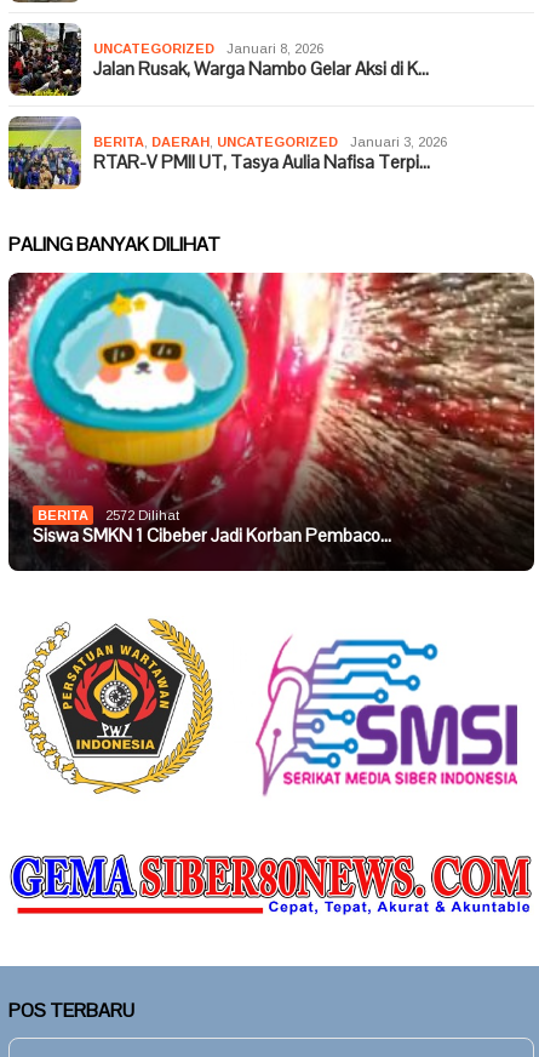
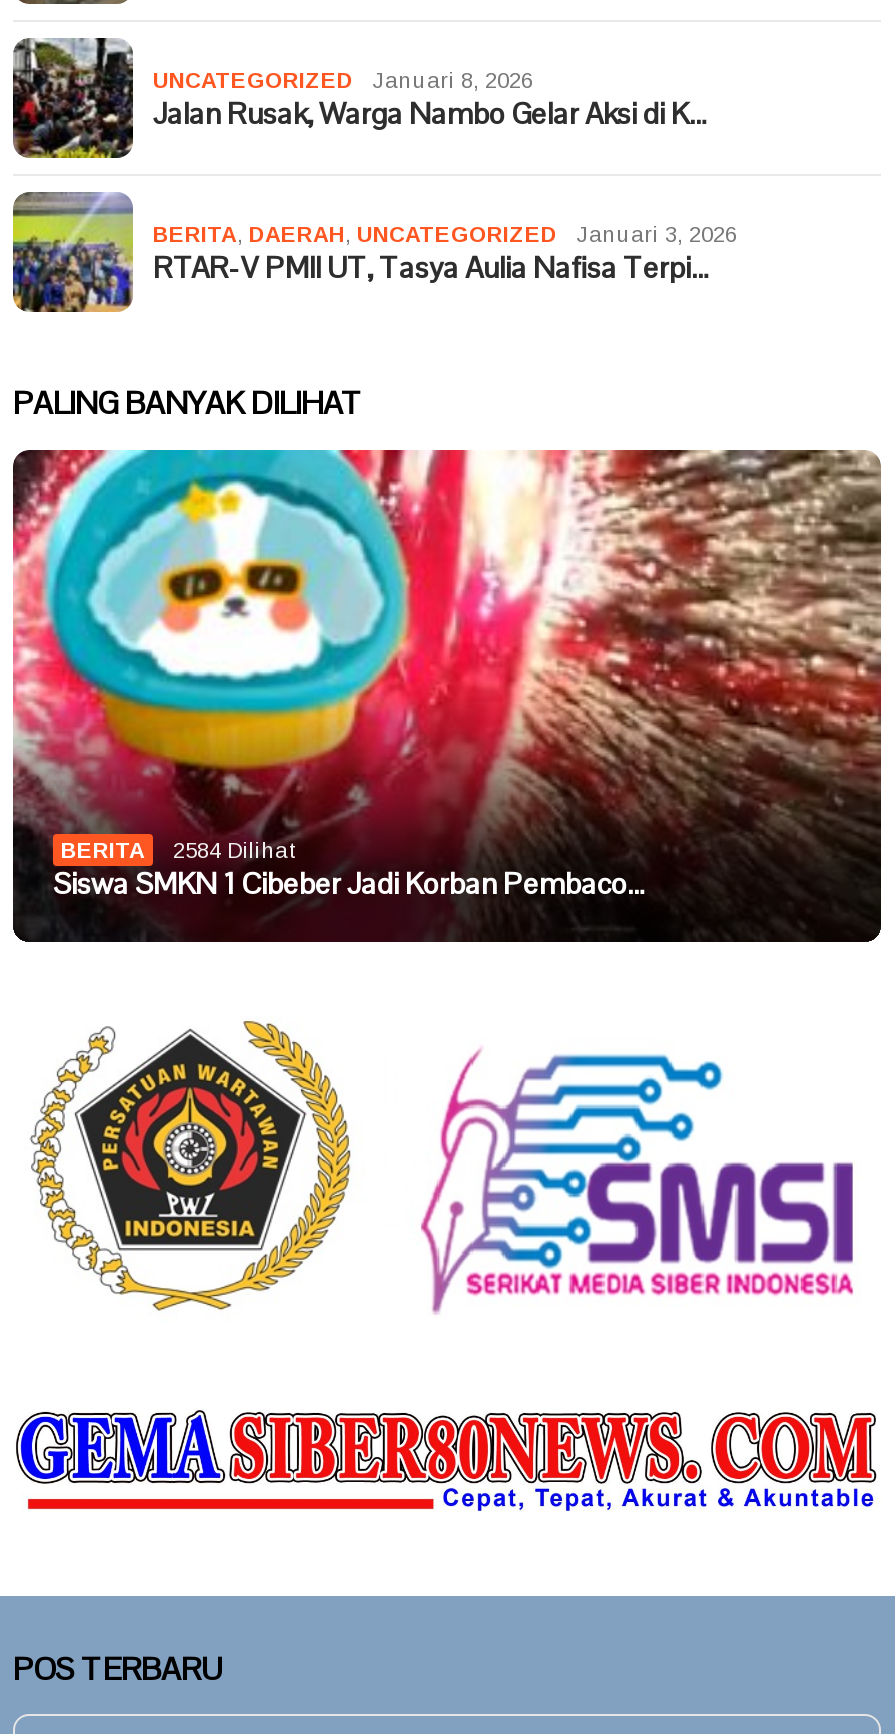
- BERITA 2572 Dilihat
+ BERITA 2584 Dilihat
